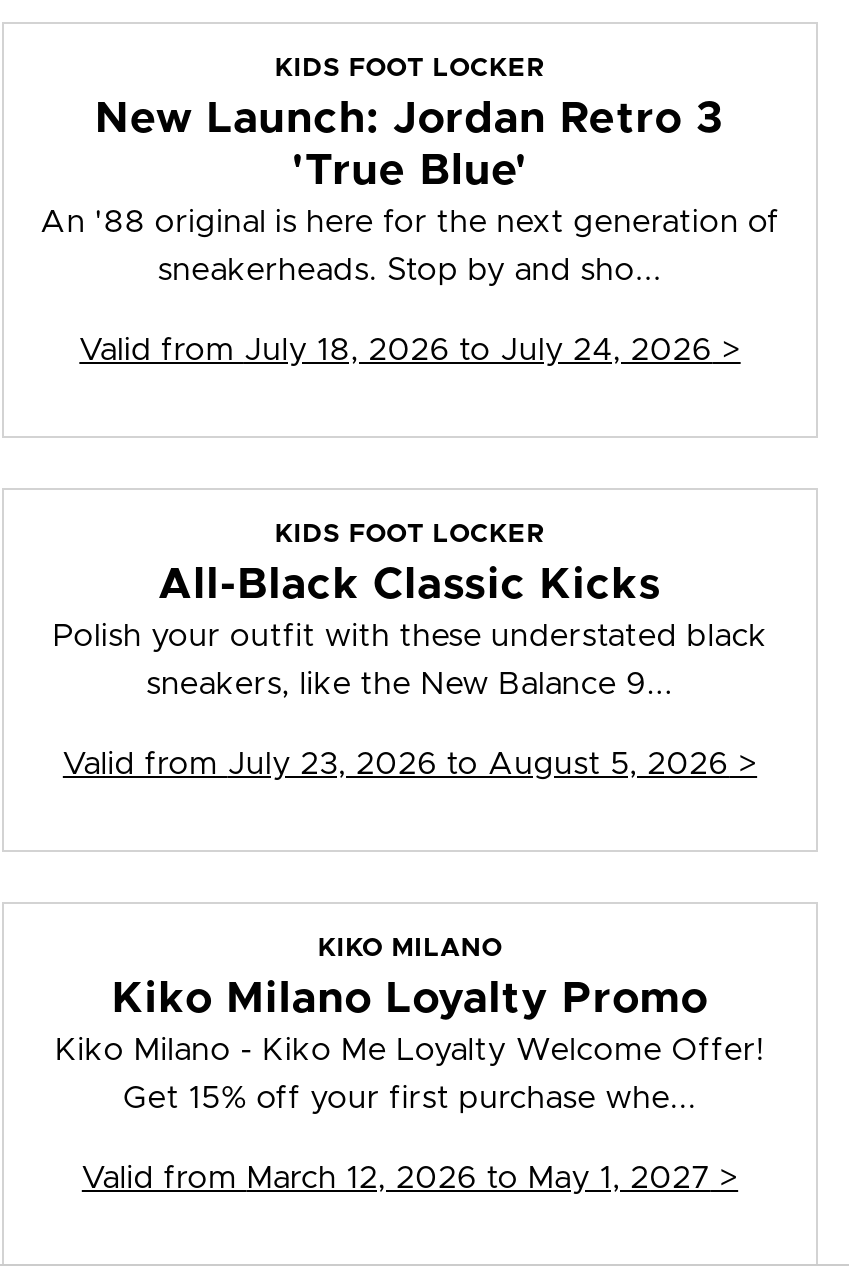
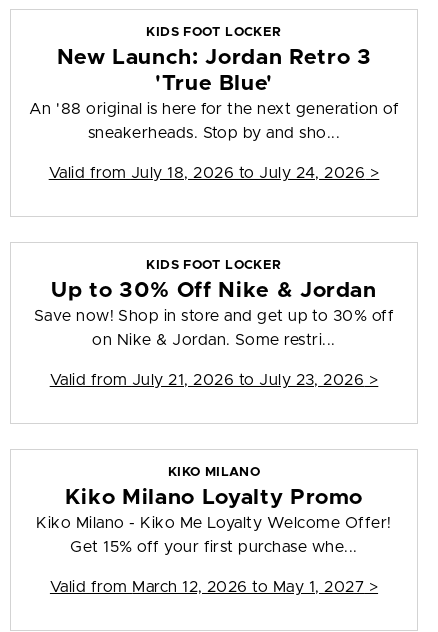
- All-Black Classic Kicks
- Polish your outfit with these understated black
+ Up to 30% Off Nike & Jordan
+ Save now! Shop in store and get up to 30% off

- sneakers, like the New Balance 9...
+ on Nike & Jordan. Some restri...

- Valid from July 23, 2026 to August 5, 2026 >
+ Valid from July 21, 2026 to July 23, 2026 >
